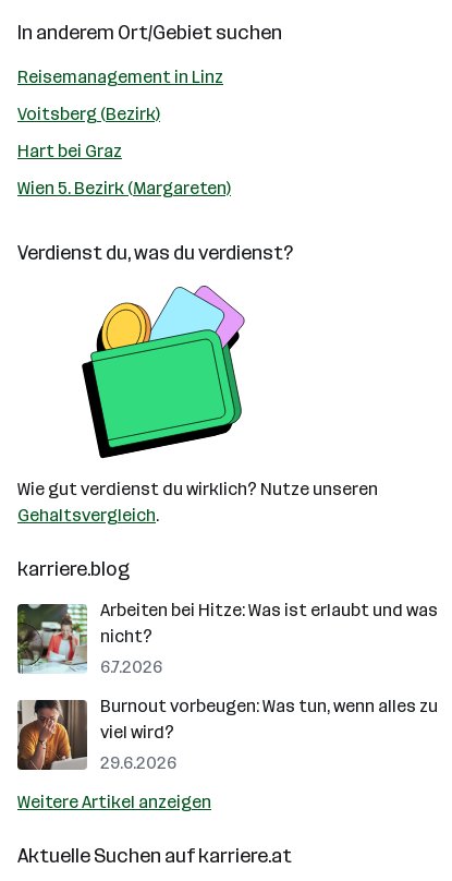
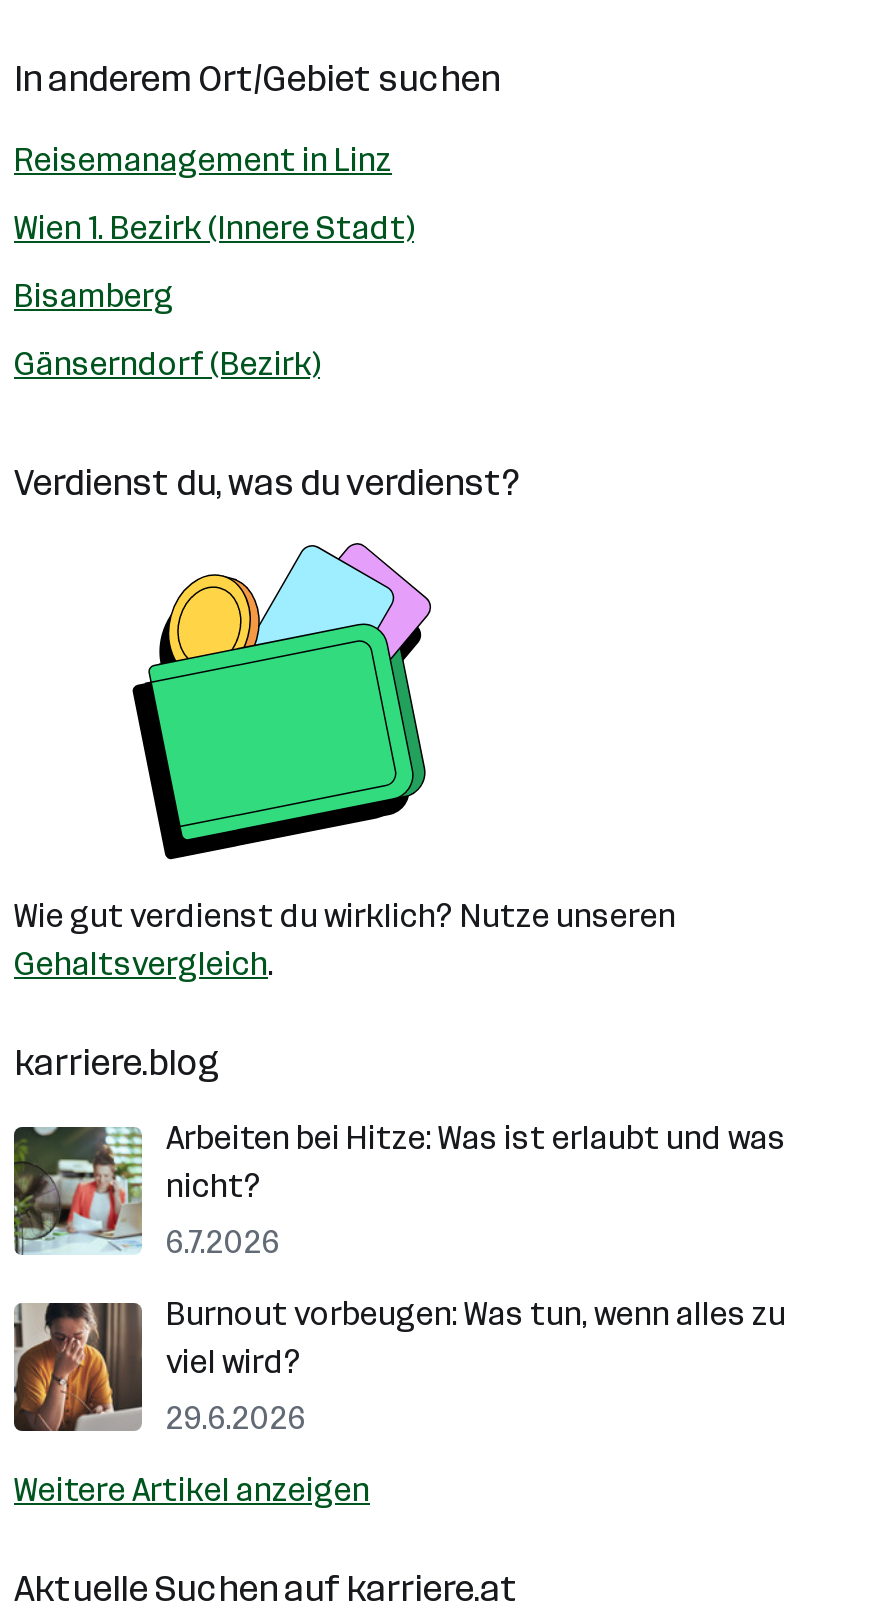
- Voitsberg (Bezirk)
+ Wien 1. Bezirk (Innere Stadt)

- Hart bei Graz
+ Bisamberg

- Wien 5. Bezirk (Margareten)
+ Gänserndorf (Bezirk)
